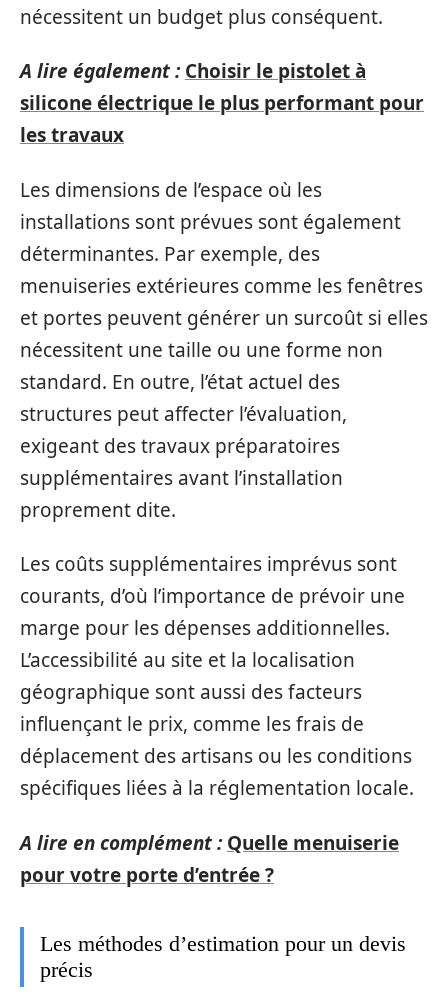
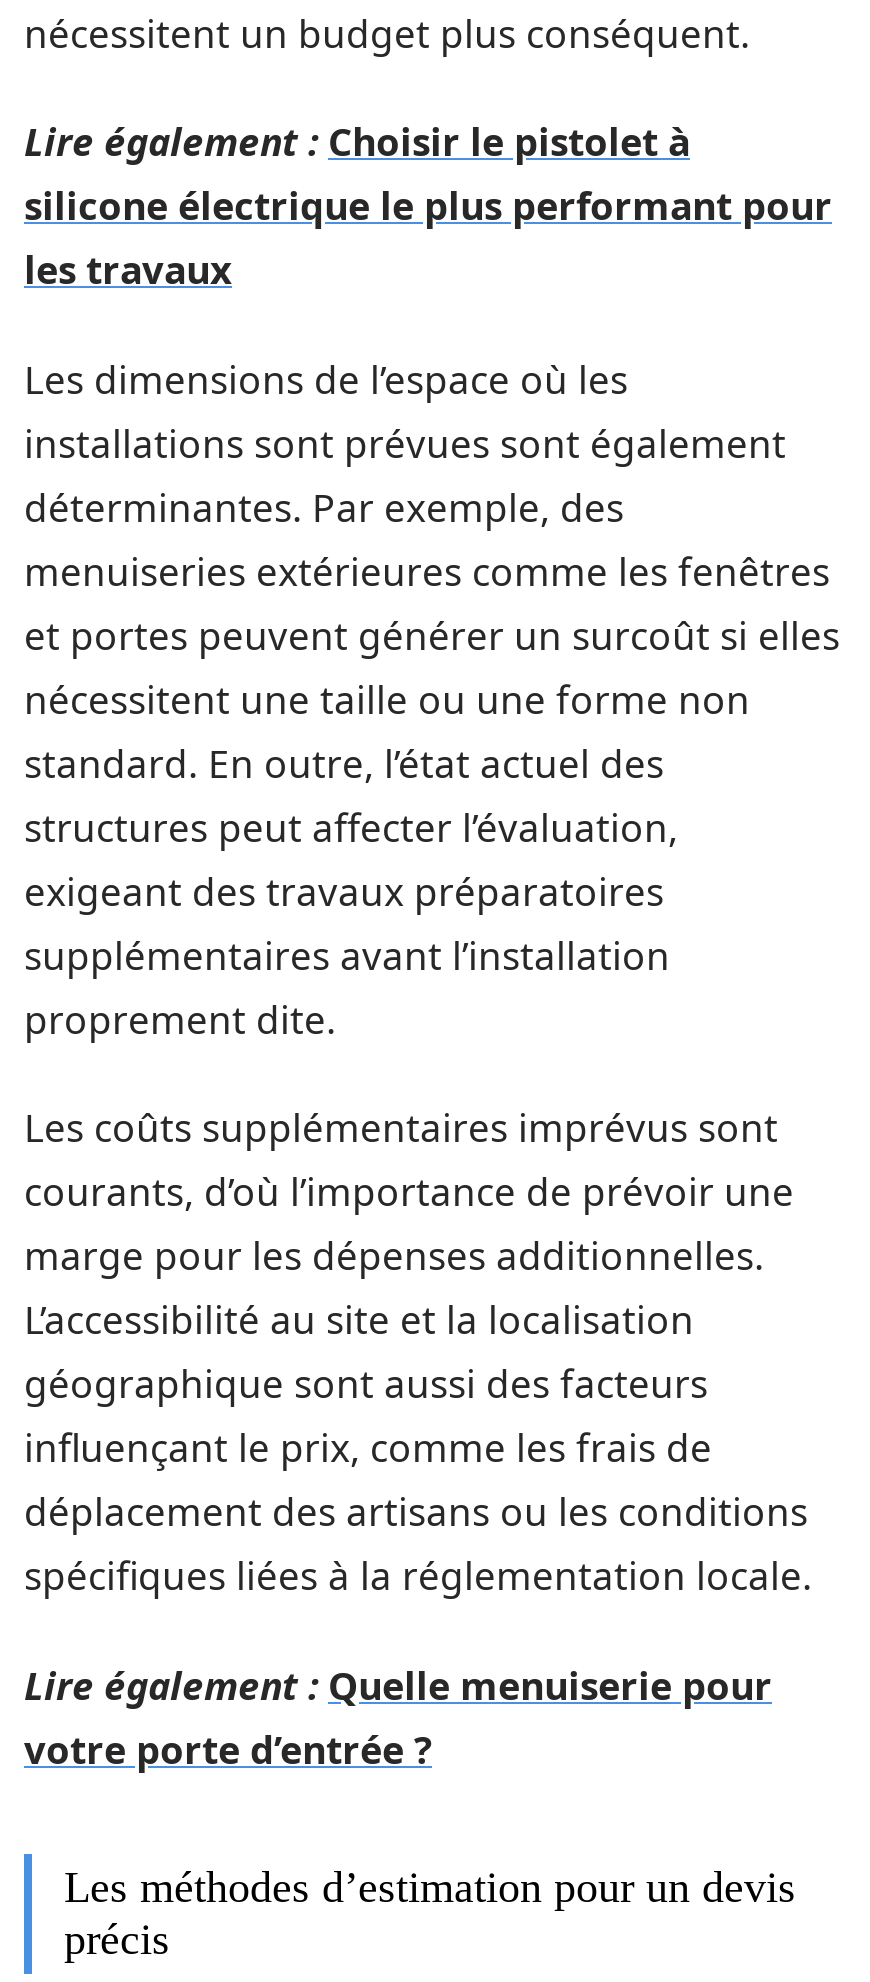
- A lire également : Choisir le pistolet à
+ Lire également : Choisir le pistolet à

- A lire en complément : Quelle menuiserie
- pour votre porte d’entrée ?
+ Lire également : Quelle menuiserie pour
+ votre porte d’entrée ?
